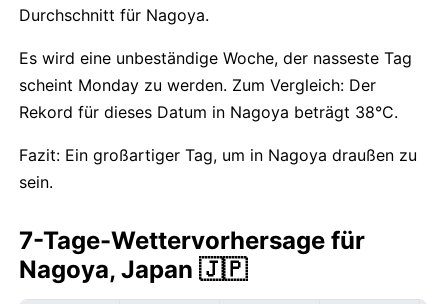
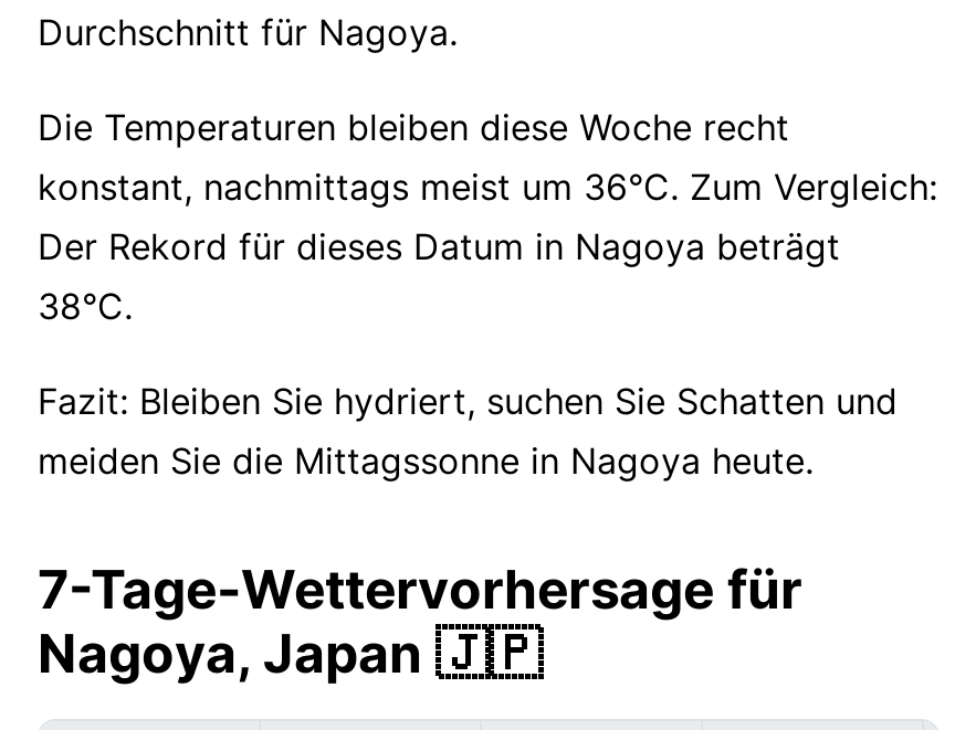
- Es wird eine unbeständige Woche, der nasseste Tag
- scheint Monday zu werden. Zum Vergleich: Der
- Rekord für dieses Datum in Nagoya beträgt 38°C.
+ Die Temperaturen bleiben diese Woche recht
+ konstant, nachmittags meist um 36°C. Zum Vergleich:
+ Der Rekord für dieses Datum in Nagoya beträgt
+ 38°C.

- Fazit: Ein großartiger Tag, um in Nagoya draußen zu
- sein.
+ Fazit: Bleiben Sie hydriert, suchen Sie Schatten und
+ meiden Sie die Mittagssonne in Nagoya heute.
